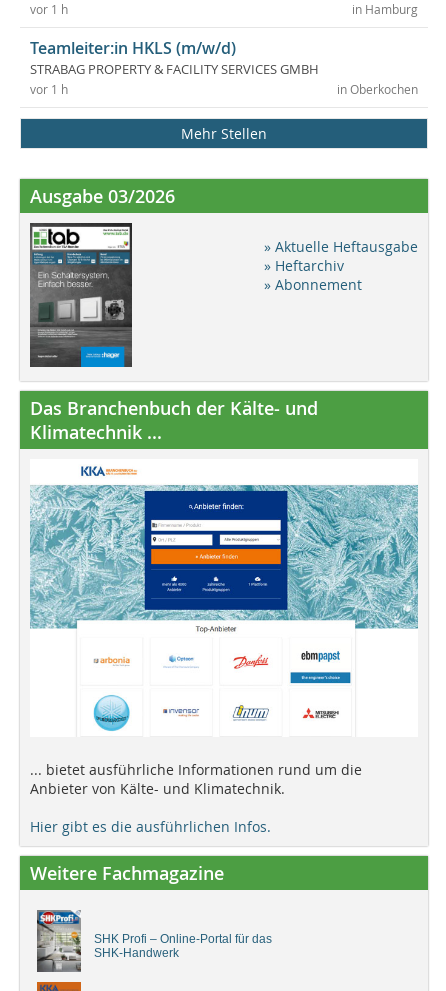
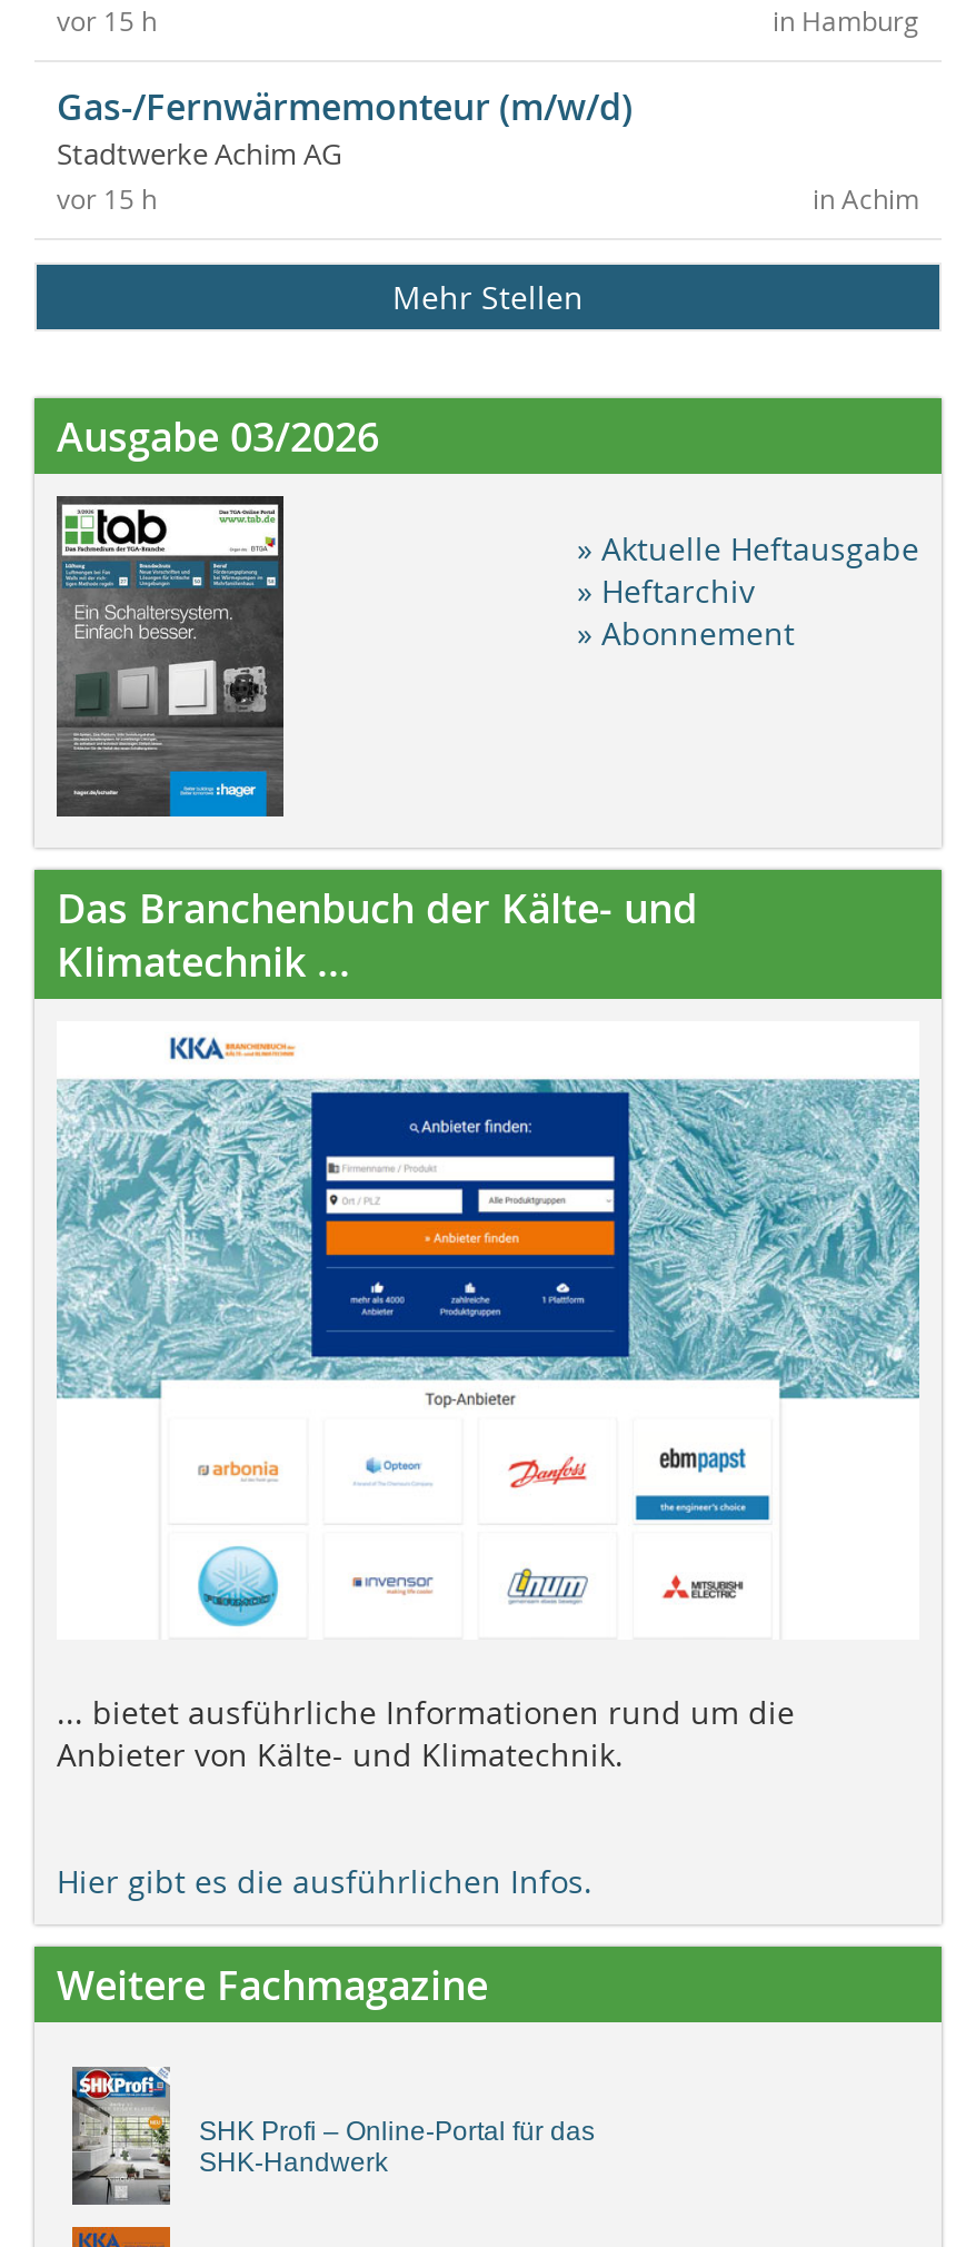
- vor 1 h
+ vor 15 h

- Teamleiter:in HKLS (m/w/d)
- STRABAG PROPERTY & FACILITY SERVICES GMBH
- in Oberkochen
- vor 1 h
+ Gas-/Fernwärmemonteur (m/w/d)
+ Stadtwerke Achim AG
+ in Achim
+ vor 15 h
